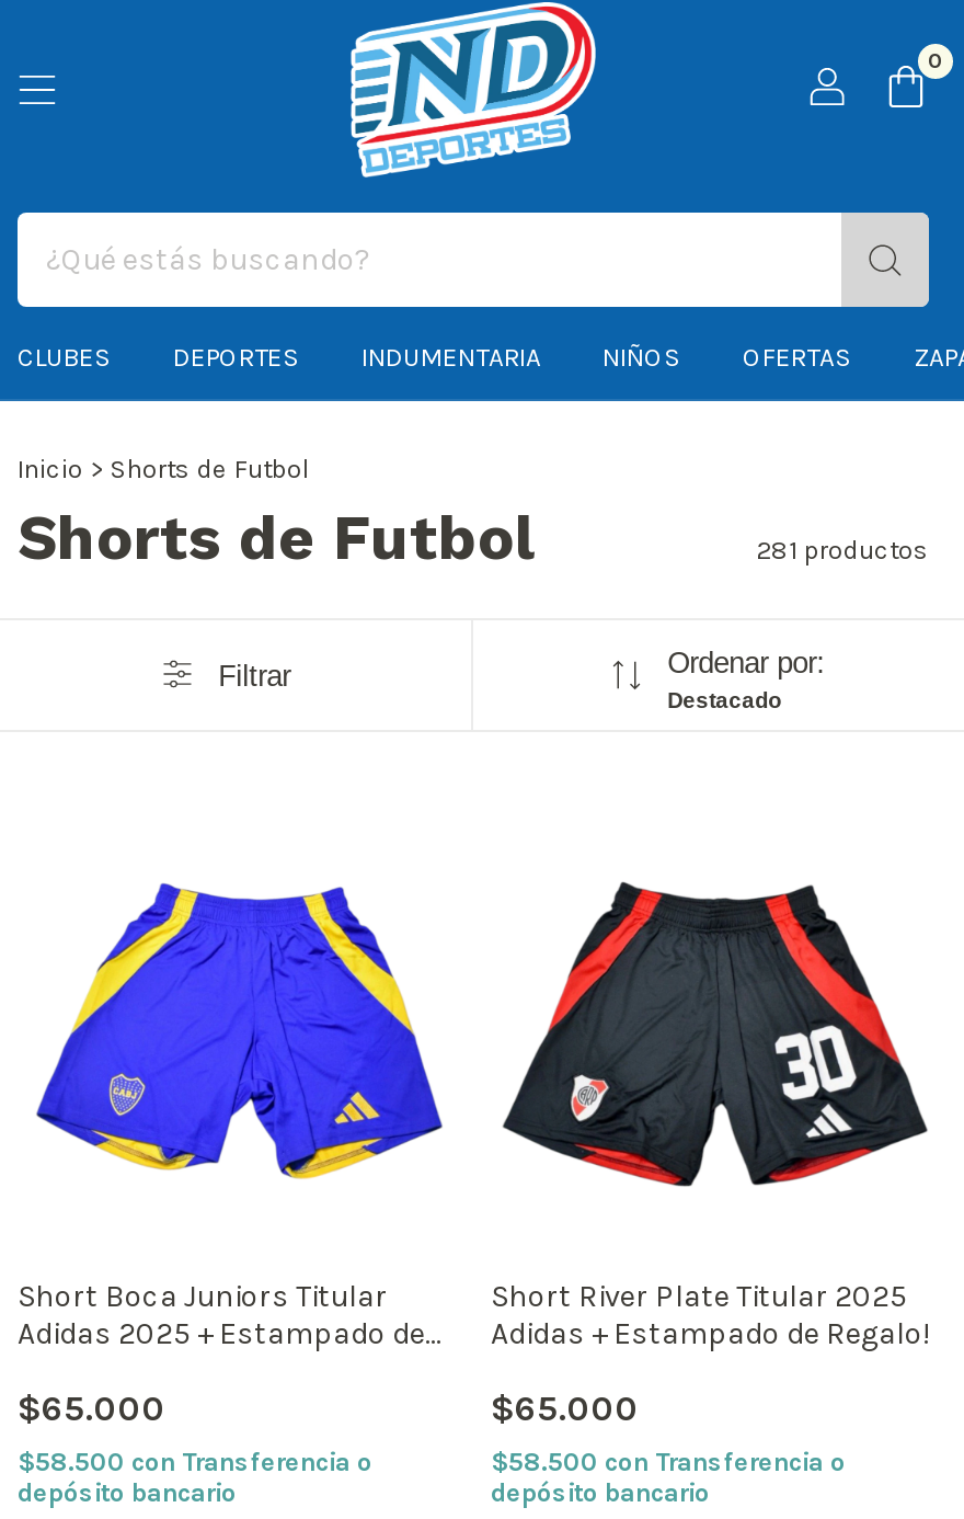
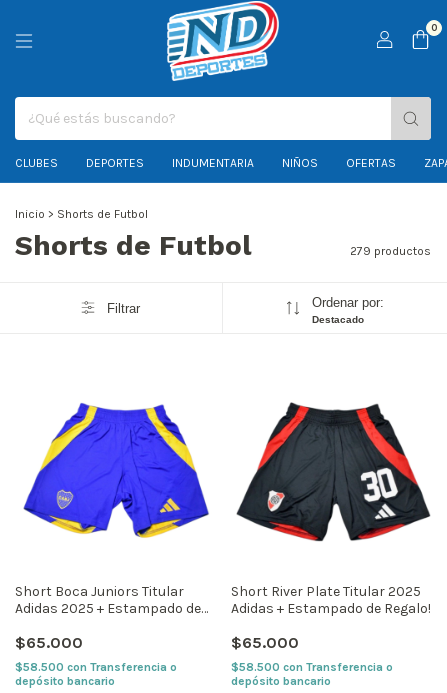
- 281 productos
+ 279 productos
